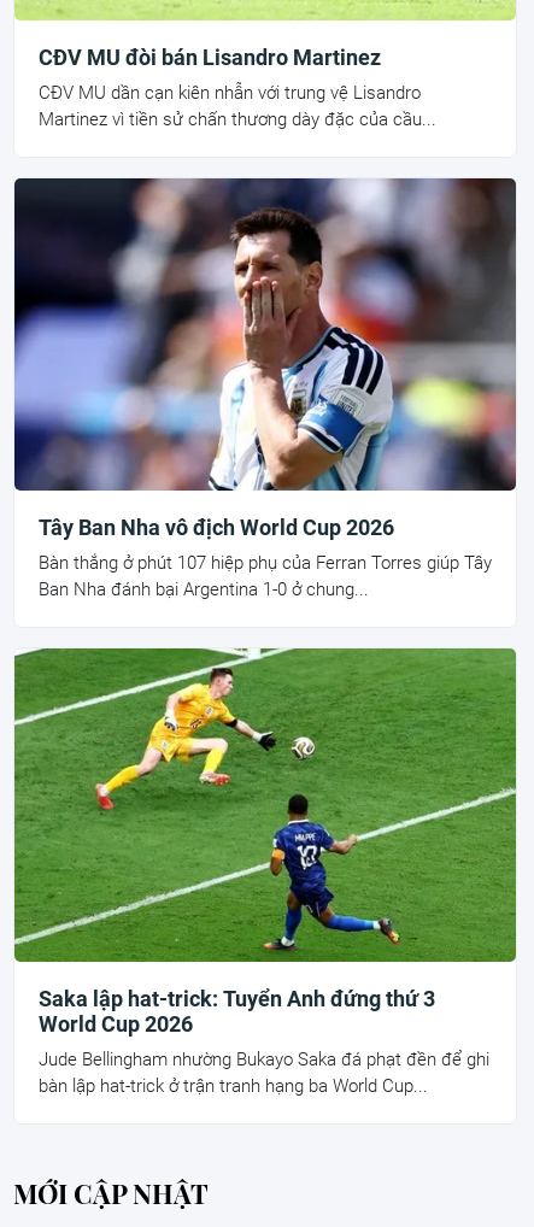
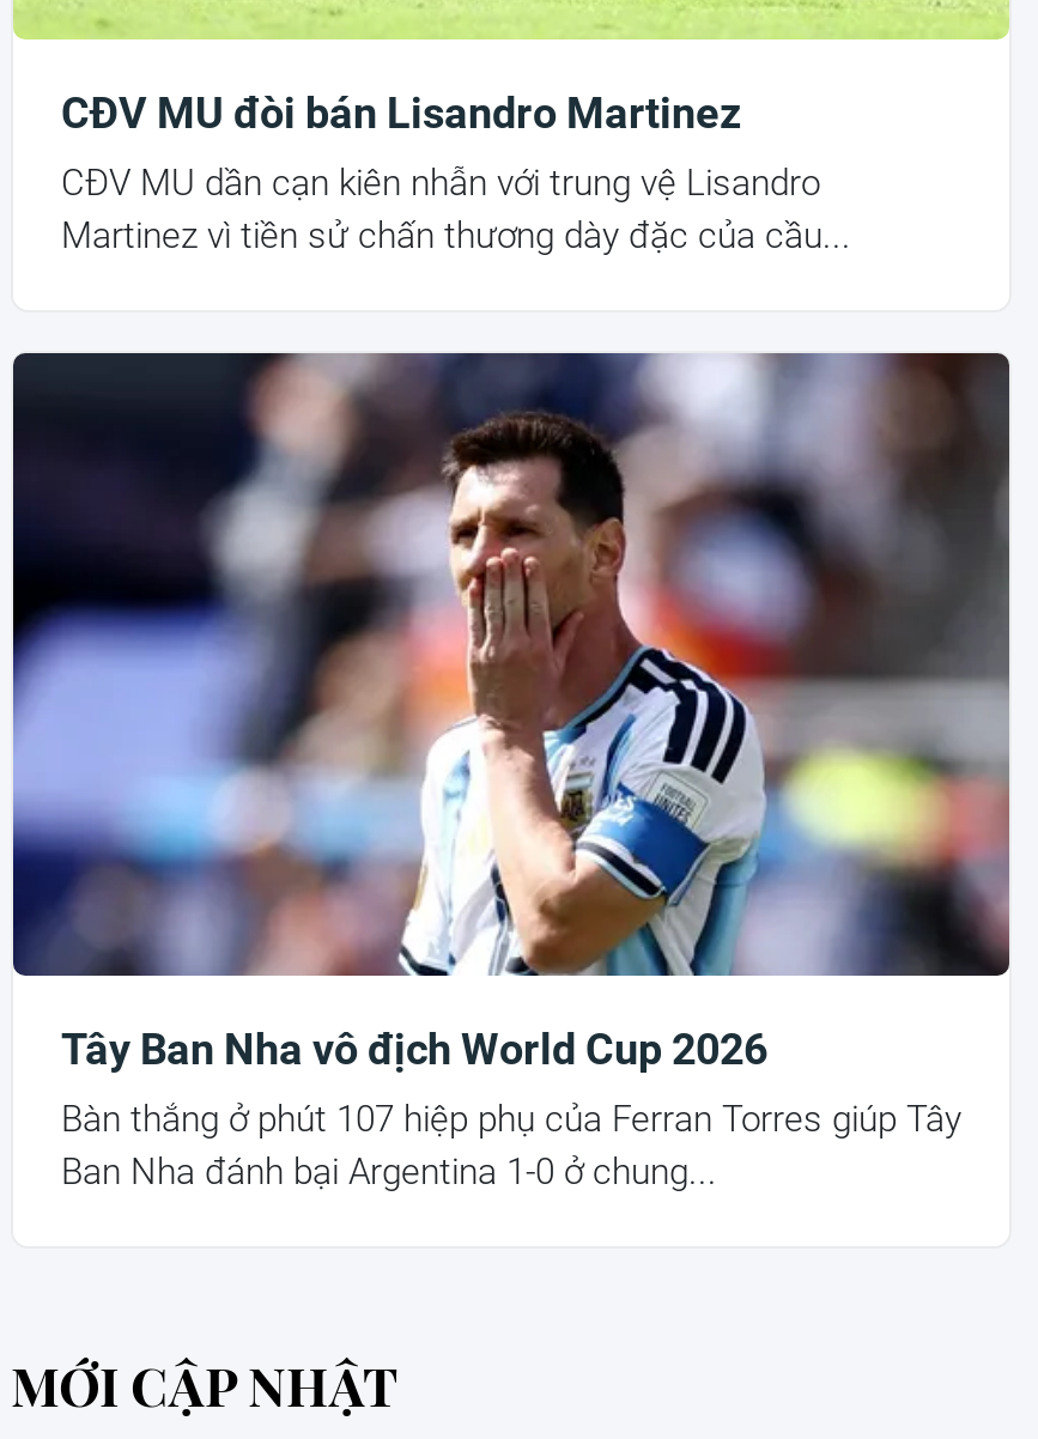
- [image]
- Saka lập hat-trick: Tuyển Anh đứng thứ 3
- World Cup 2026
- Jude Bellingham nhường Bukayo Saka đá phạt đền để ghi
- bàn lập hat-trick ở trận tranh hạng ba World Cup...
